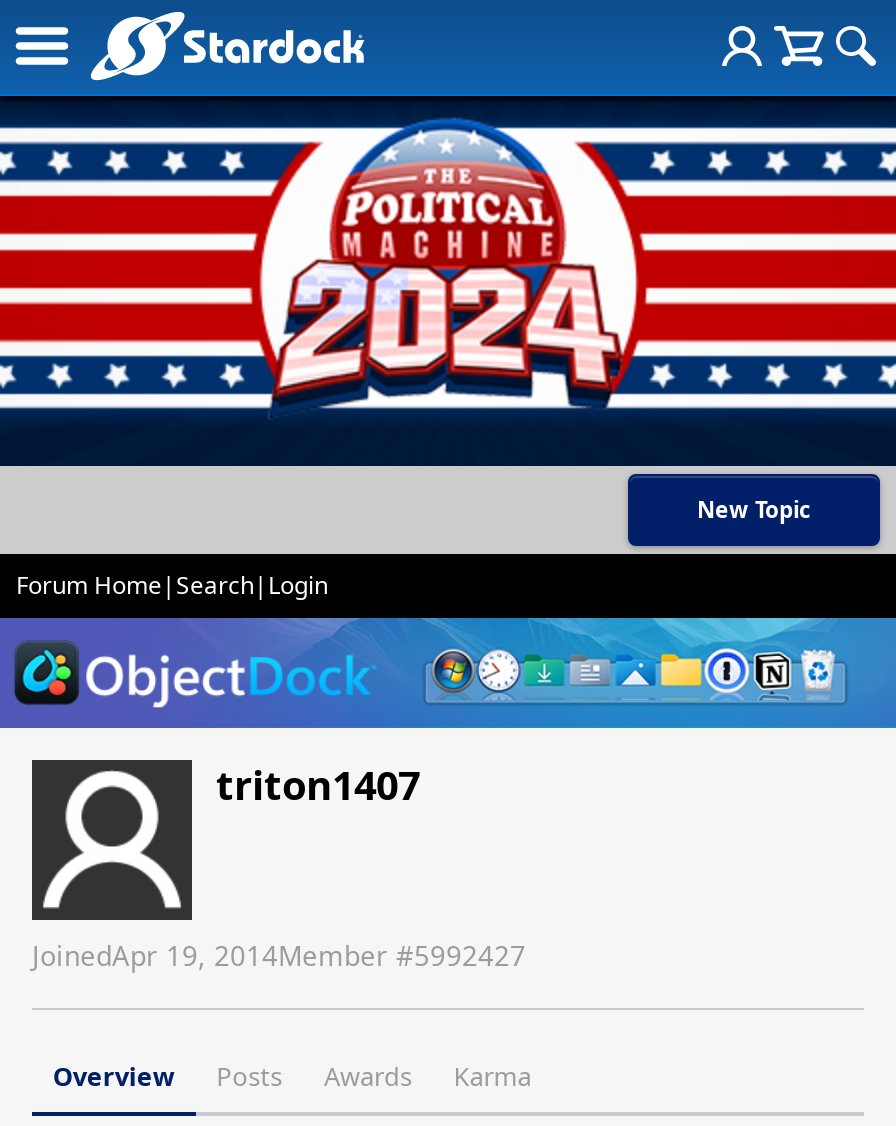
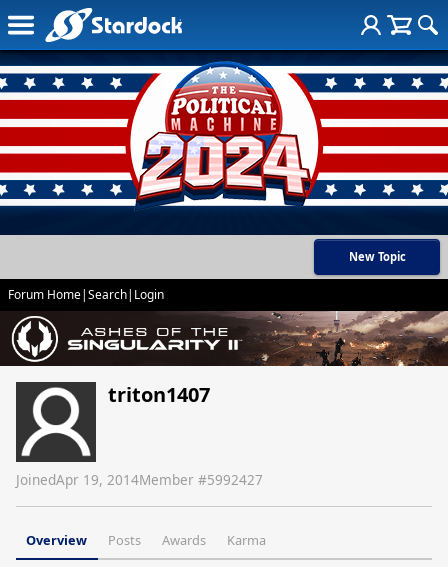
- [image]
+ [image]
